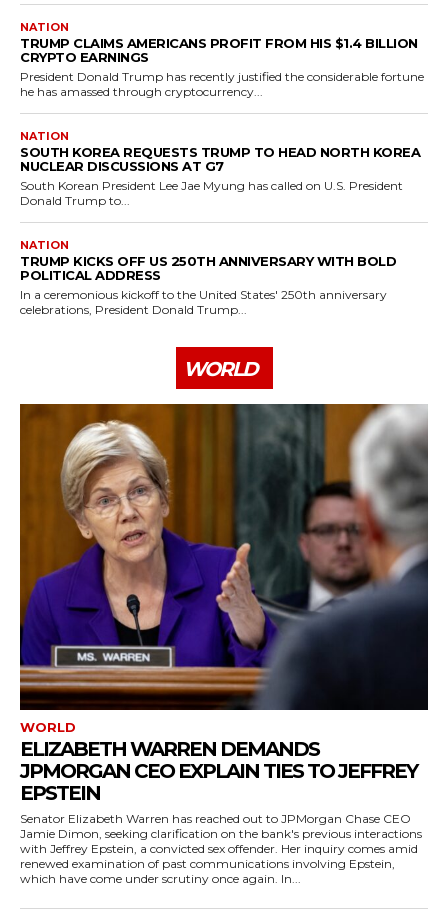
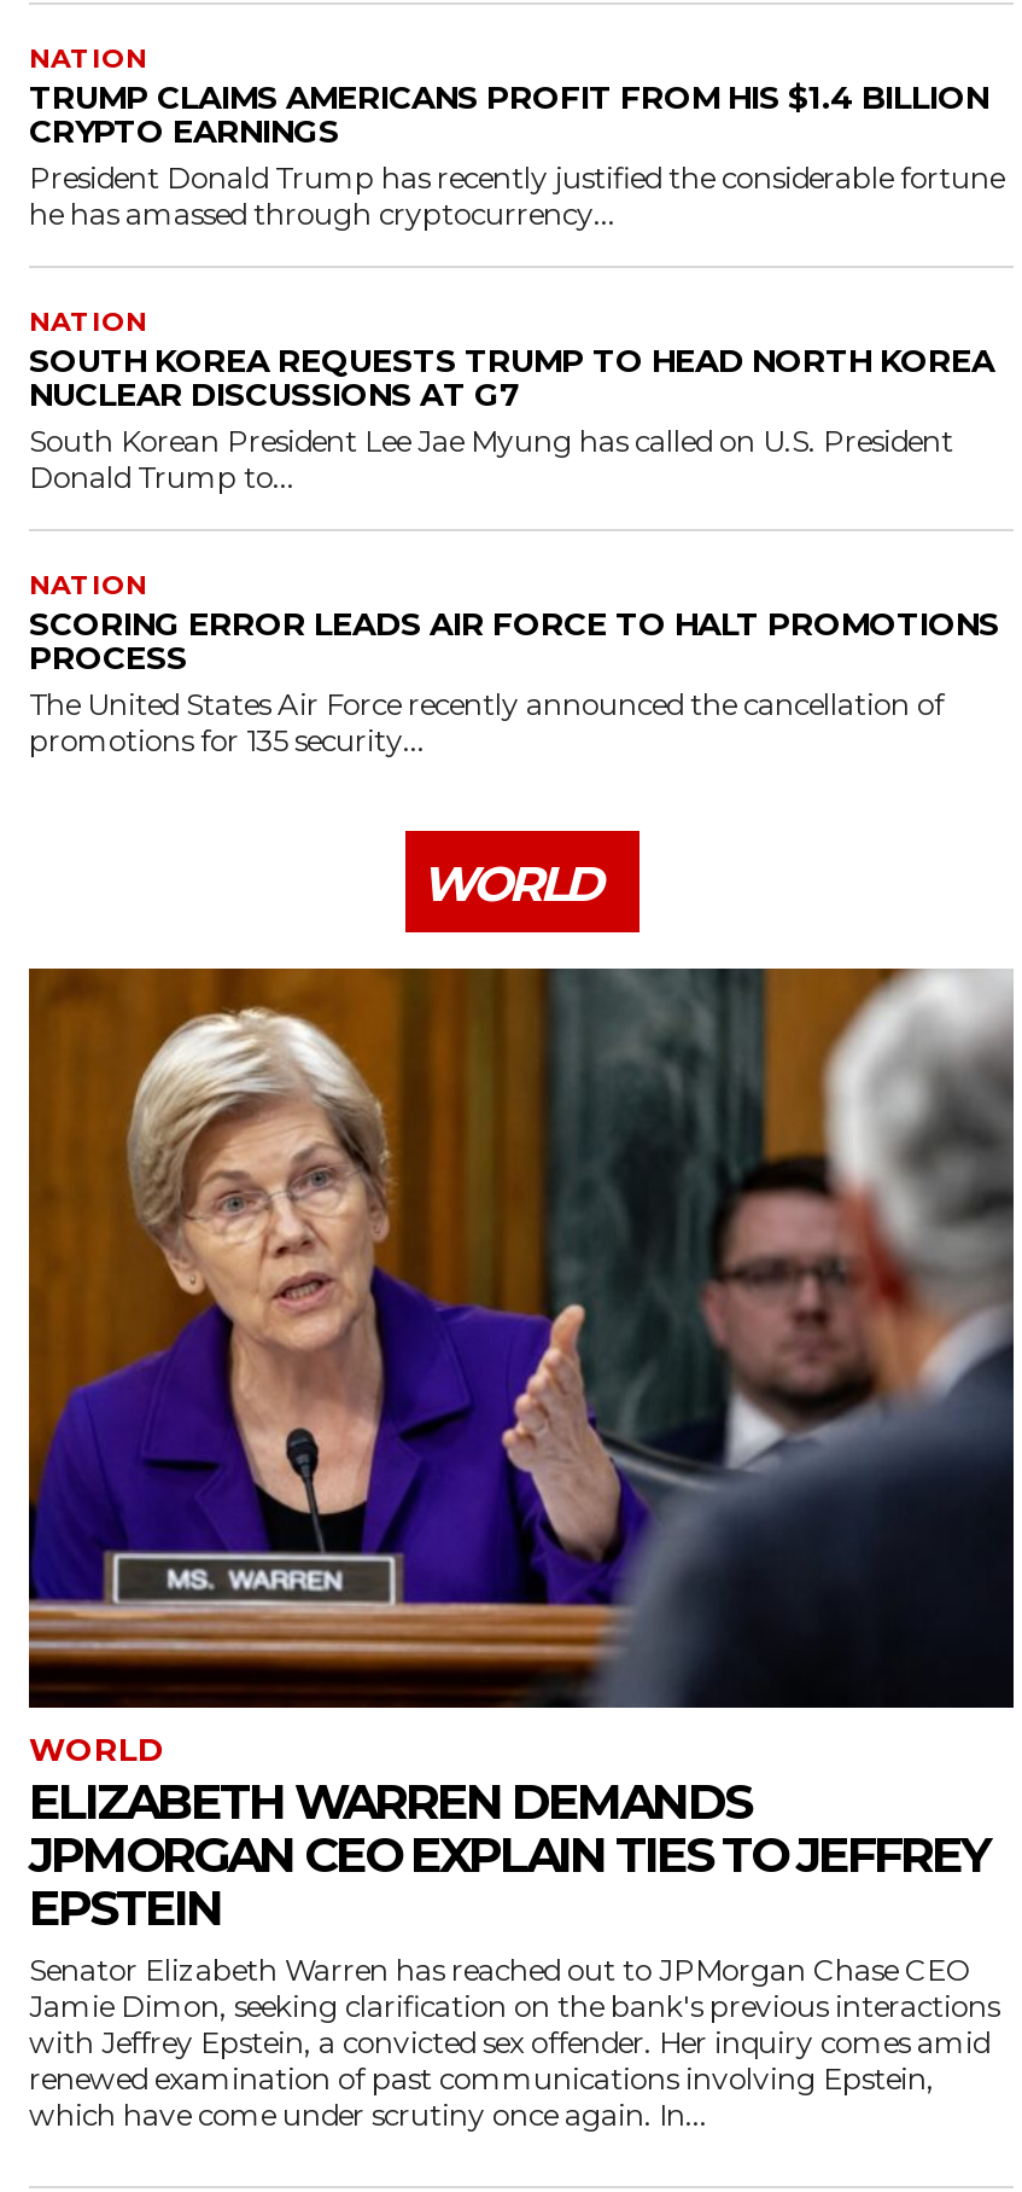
- TRUMP KICKS OFF US 250TH ANNIVERSARY WITH BOLD
- POLITICAL ADDRESS
- In a ceremonious kickoff to the United States' 250th anniversary
- celebrations, President Donald Trump...
+ SCORING ERROR LEADS AIR FORCE TO HALT PROMOTIONS
+ PROCESS
+ The United States Air Force recently announced the cancellation of
+ promotions for 135 security...
